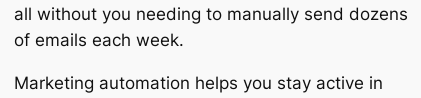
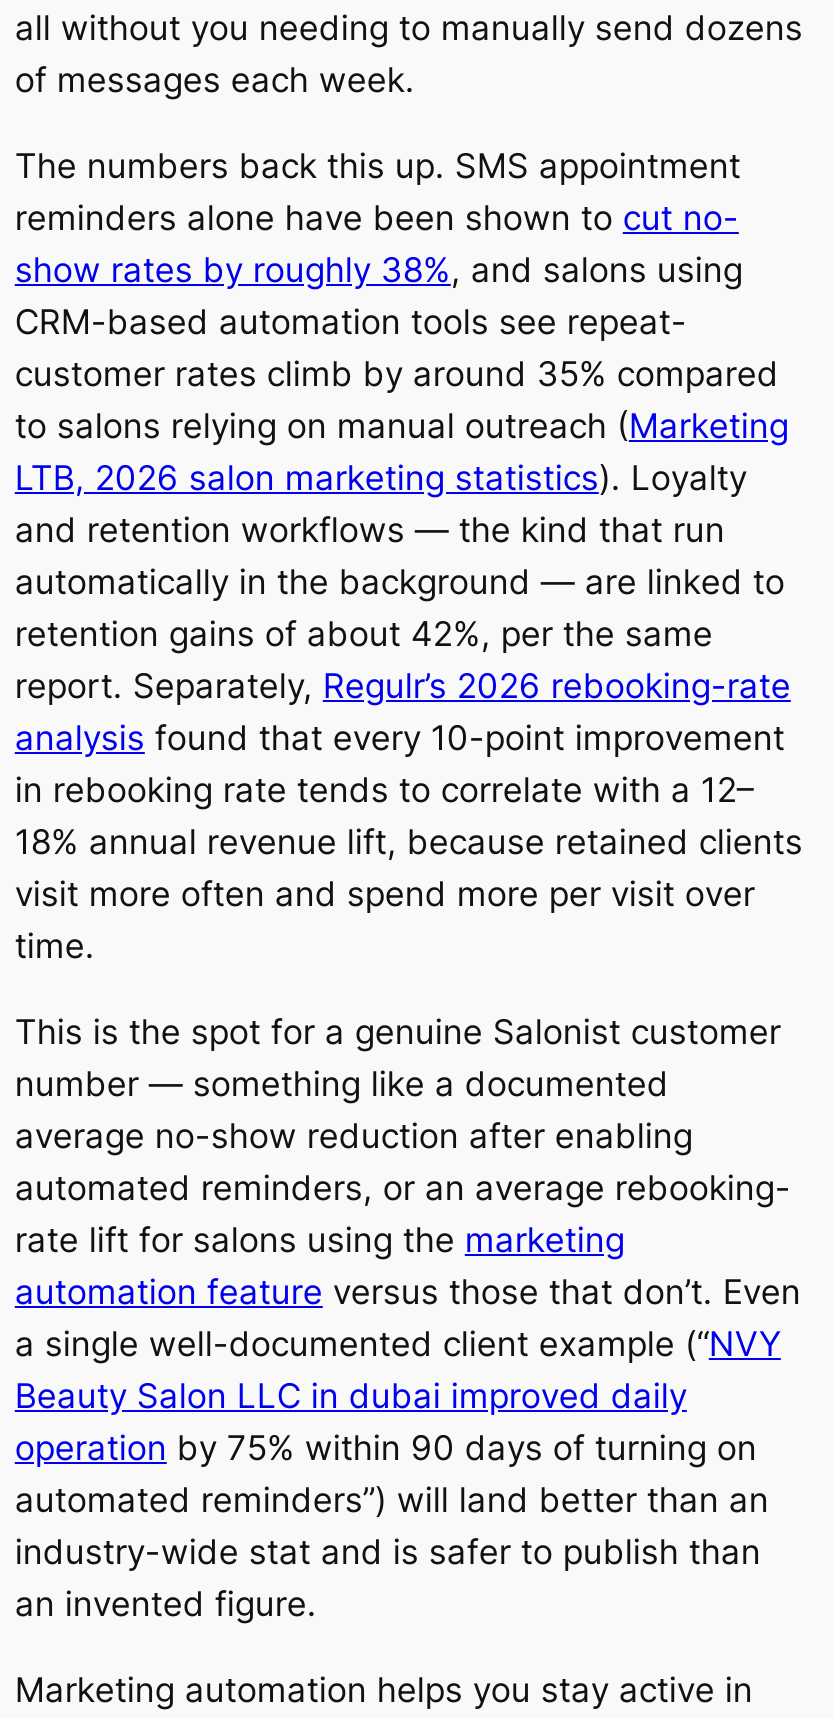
- of emails each week.
+ of messages each week.
+ The numbers back this up. SMS appointment
+ reminders alone have been shown to cut no-
+ show rates by roughly 38%, and salons using
+ CRM-based automation tools see repeat-
+ customer rates climb by around 35% compared
+ to salons relying on manual outreach (Marketing
+ LTB, 2026 salon marketing statistics). Loyalty
+ and retention workflows — the kind that run
+ automatically in the background — are linked to
+ retention gains of about 42%, per the same
+ report. Separately, Regulr’s 2026 rebooking-rate
+ analysis found that every 10-point improvement
+ in rebooking rate tends to correlate with a 12–
+ 18% annual revenue lift, because retained clients
+ visit more often and spend more per visit over
+ time.
+ This is the spot for a genuine Salonist customer
+ number — something like a documented
+ average no-show reduction after enabling
+ automated reminders, or an average rebooking-
+ rate lift for salons using the marketing
+ automation feature versus those that don’t. Even
+ a single well-documented client example (“NVY
+ Beauty Salon LLC in dubai improved daily
+ operation by 75% within 90 days of turning on
+ automated reminders”) will land better than an
+ industry-wide stat and is safer to publish than
+ an invented figure.
